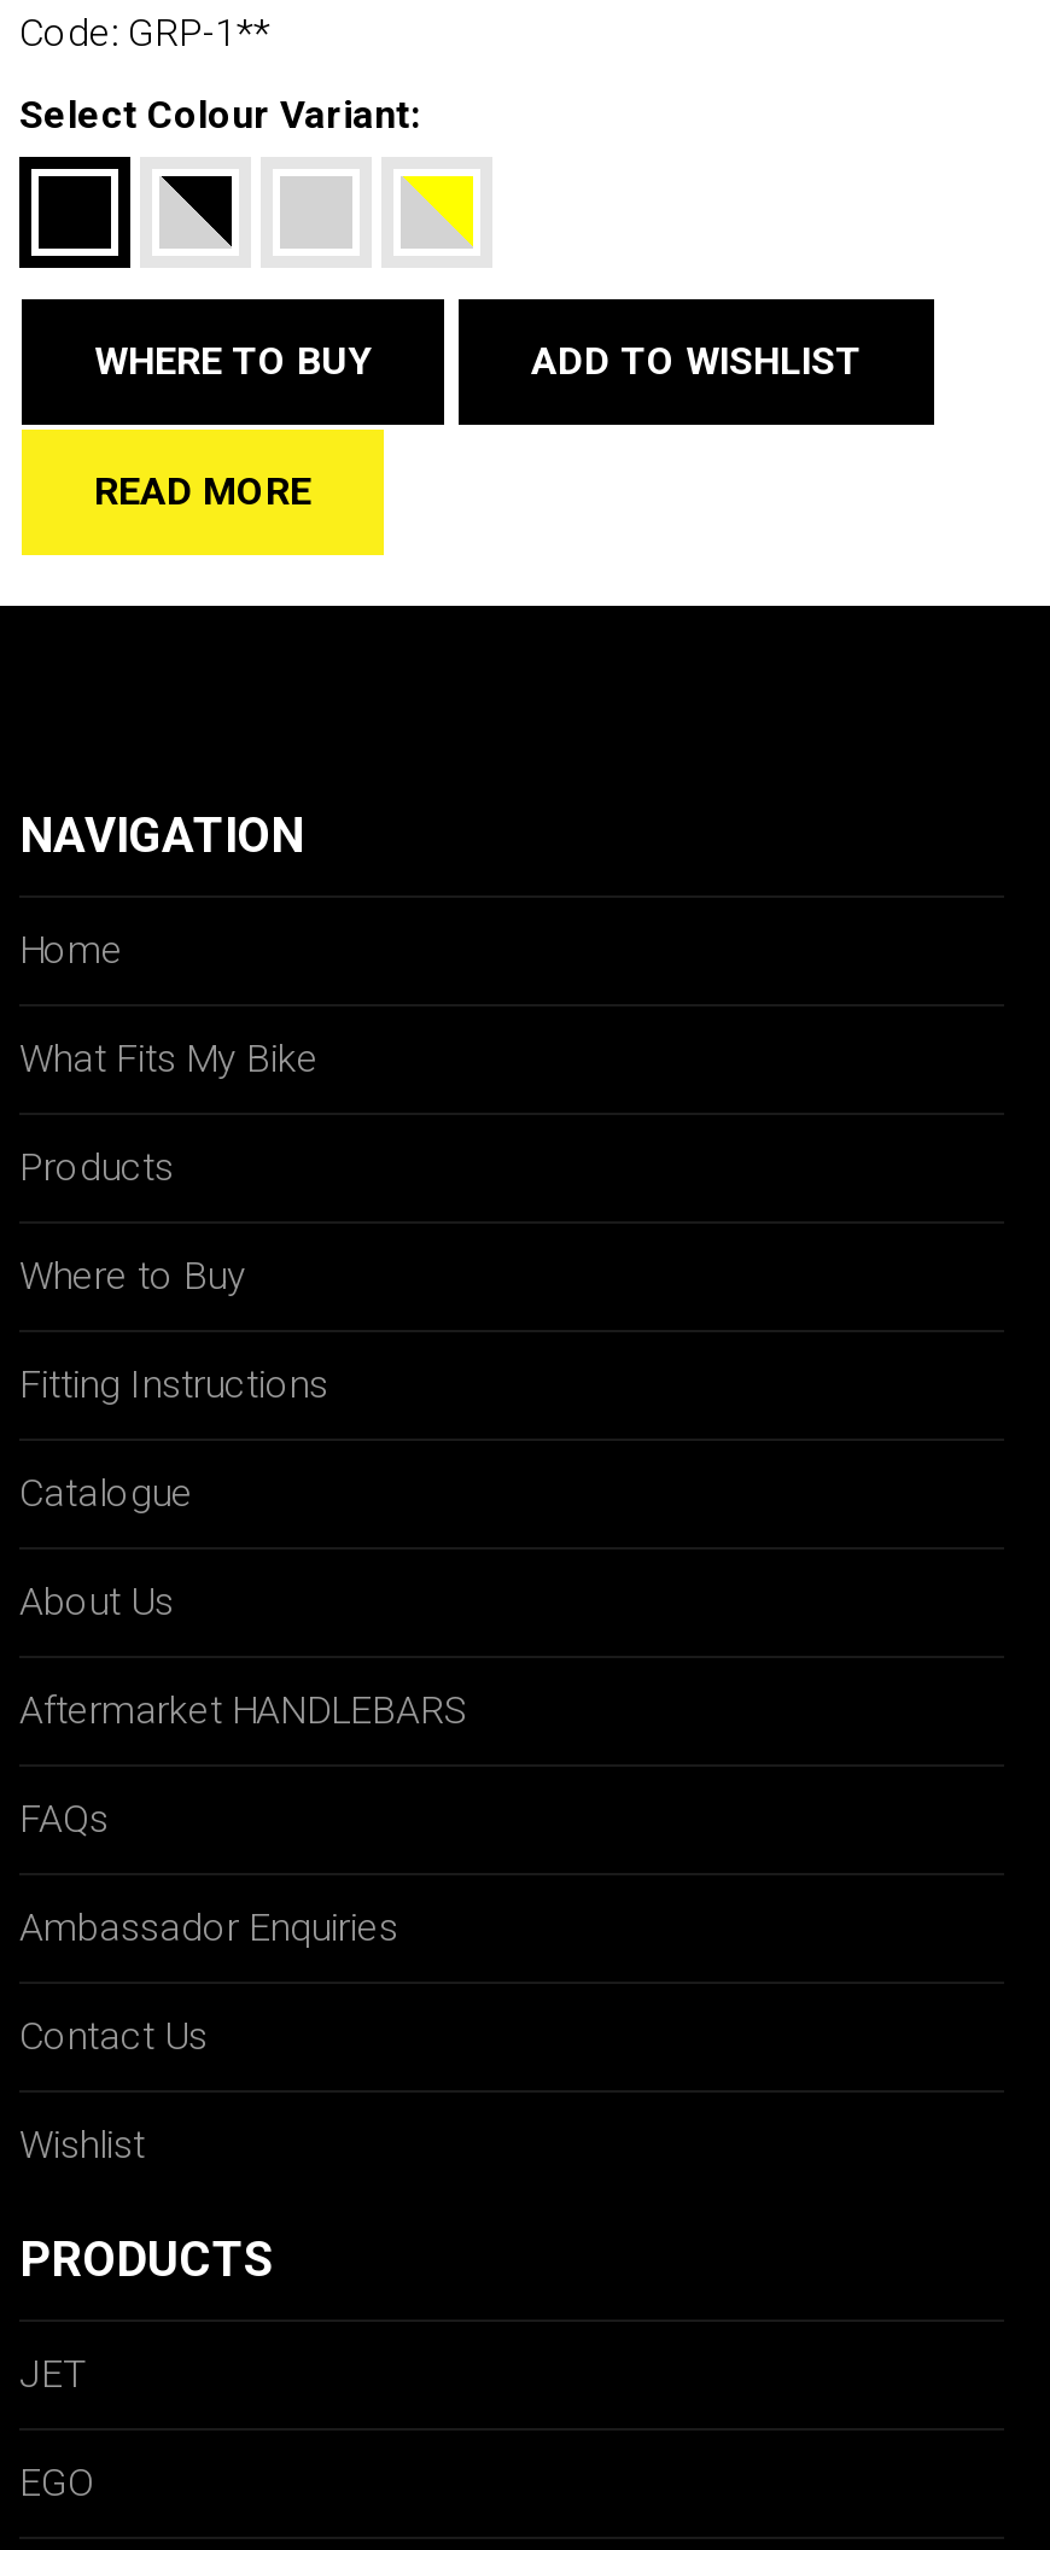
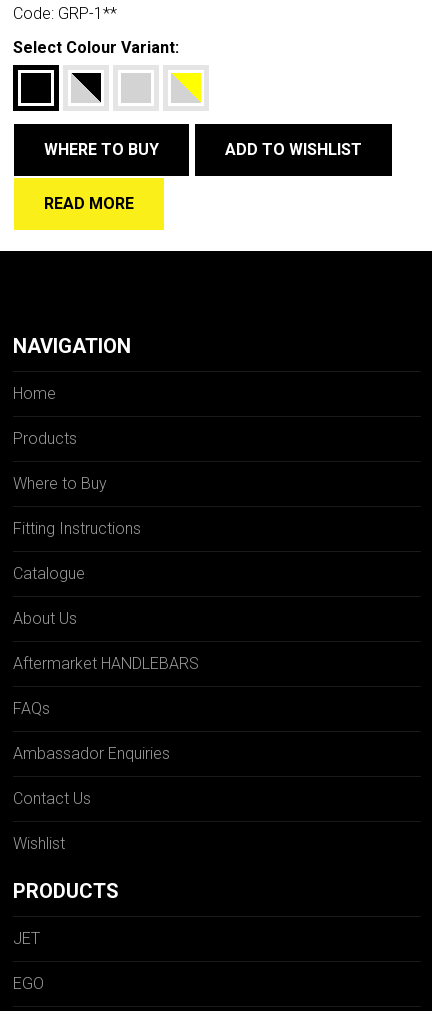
- What Fits My Bike
